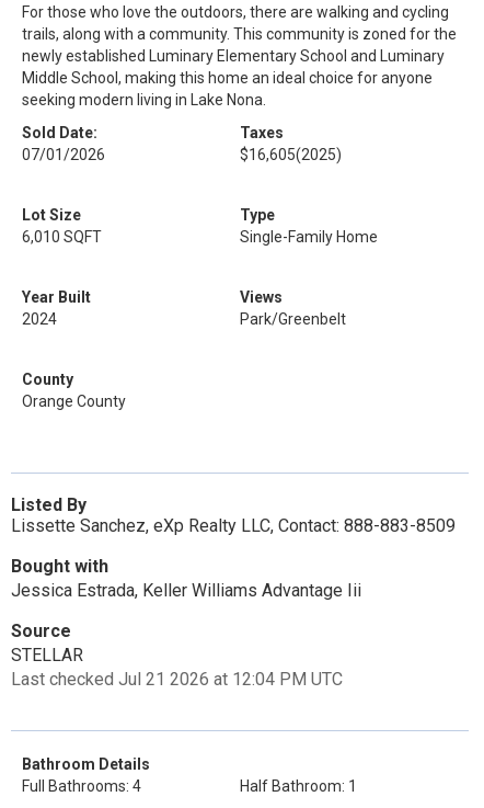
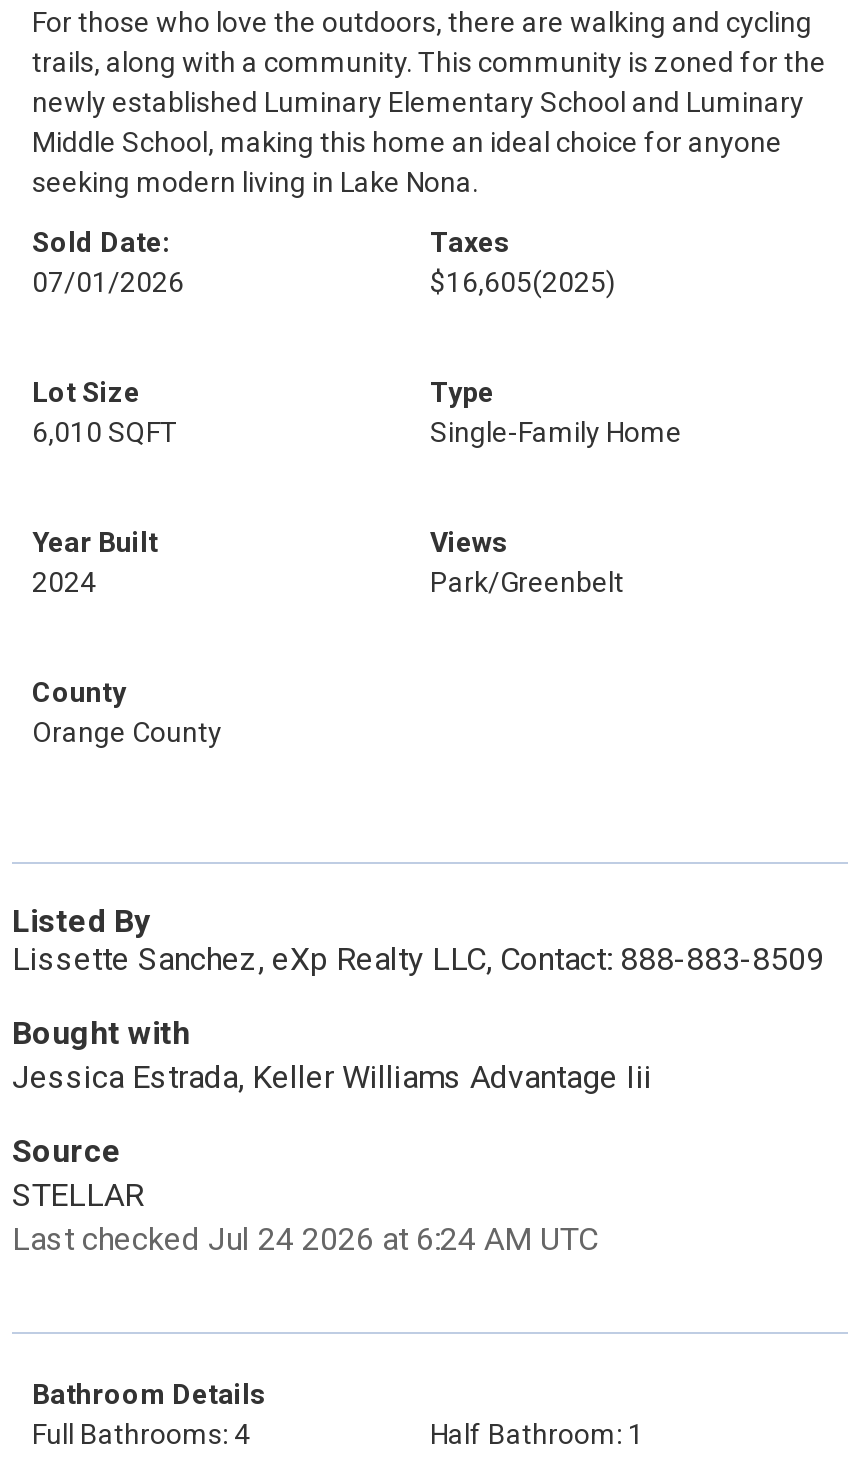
- Last checked Jul 21 2026 at 12:04 PM UTC
+ Last checked Jul 24 2026 at 6:24 AM UTC
